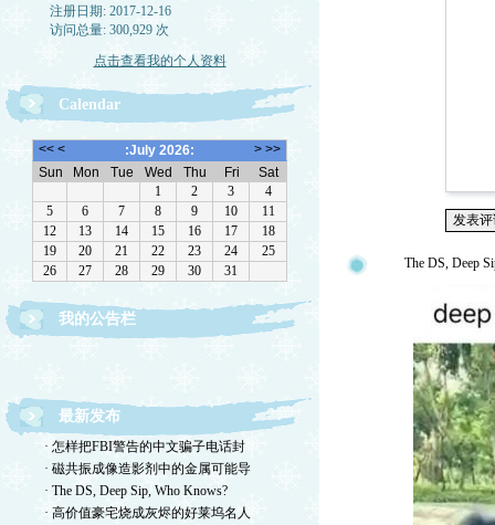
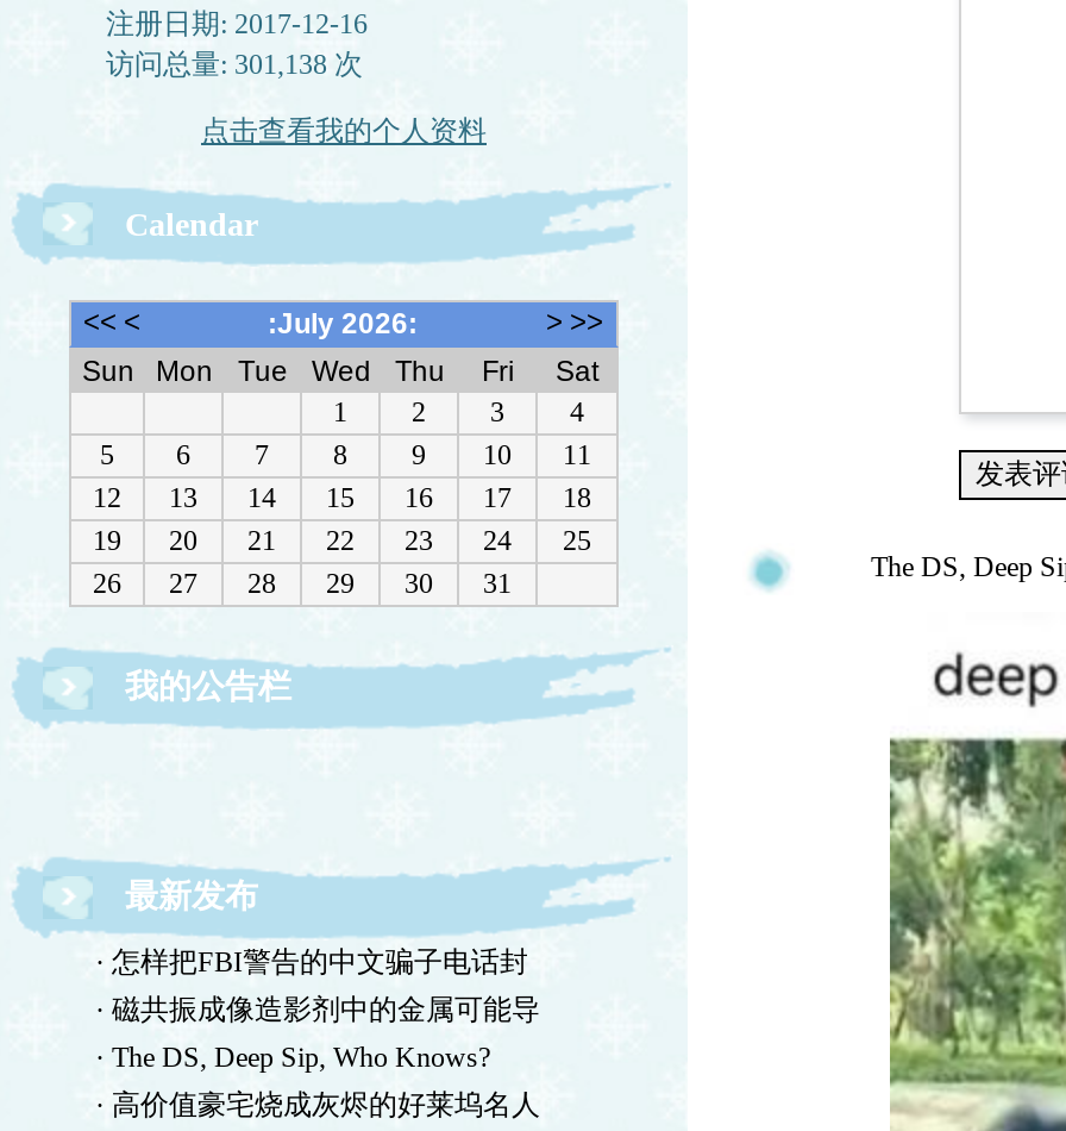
- 访问总量: 300,929 次
+ 访问总量: 301,138 次
